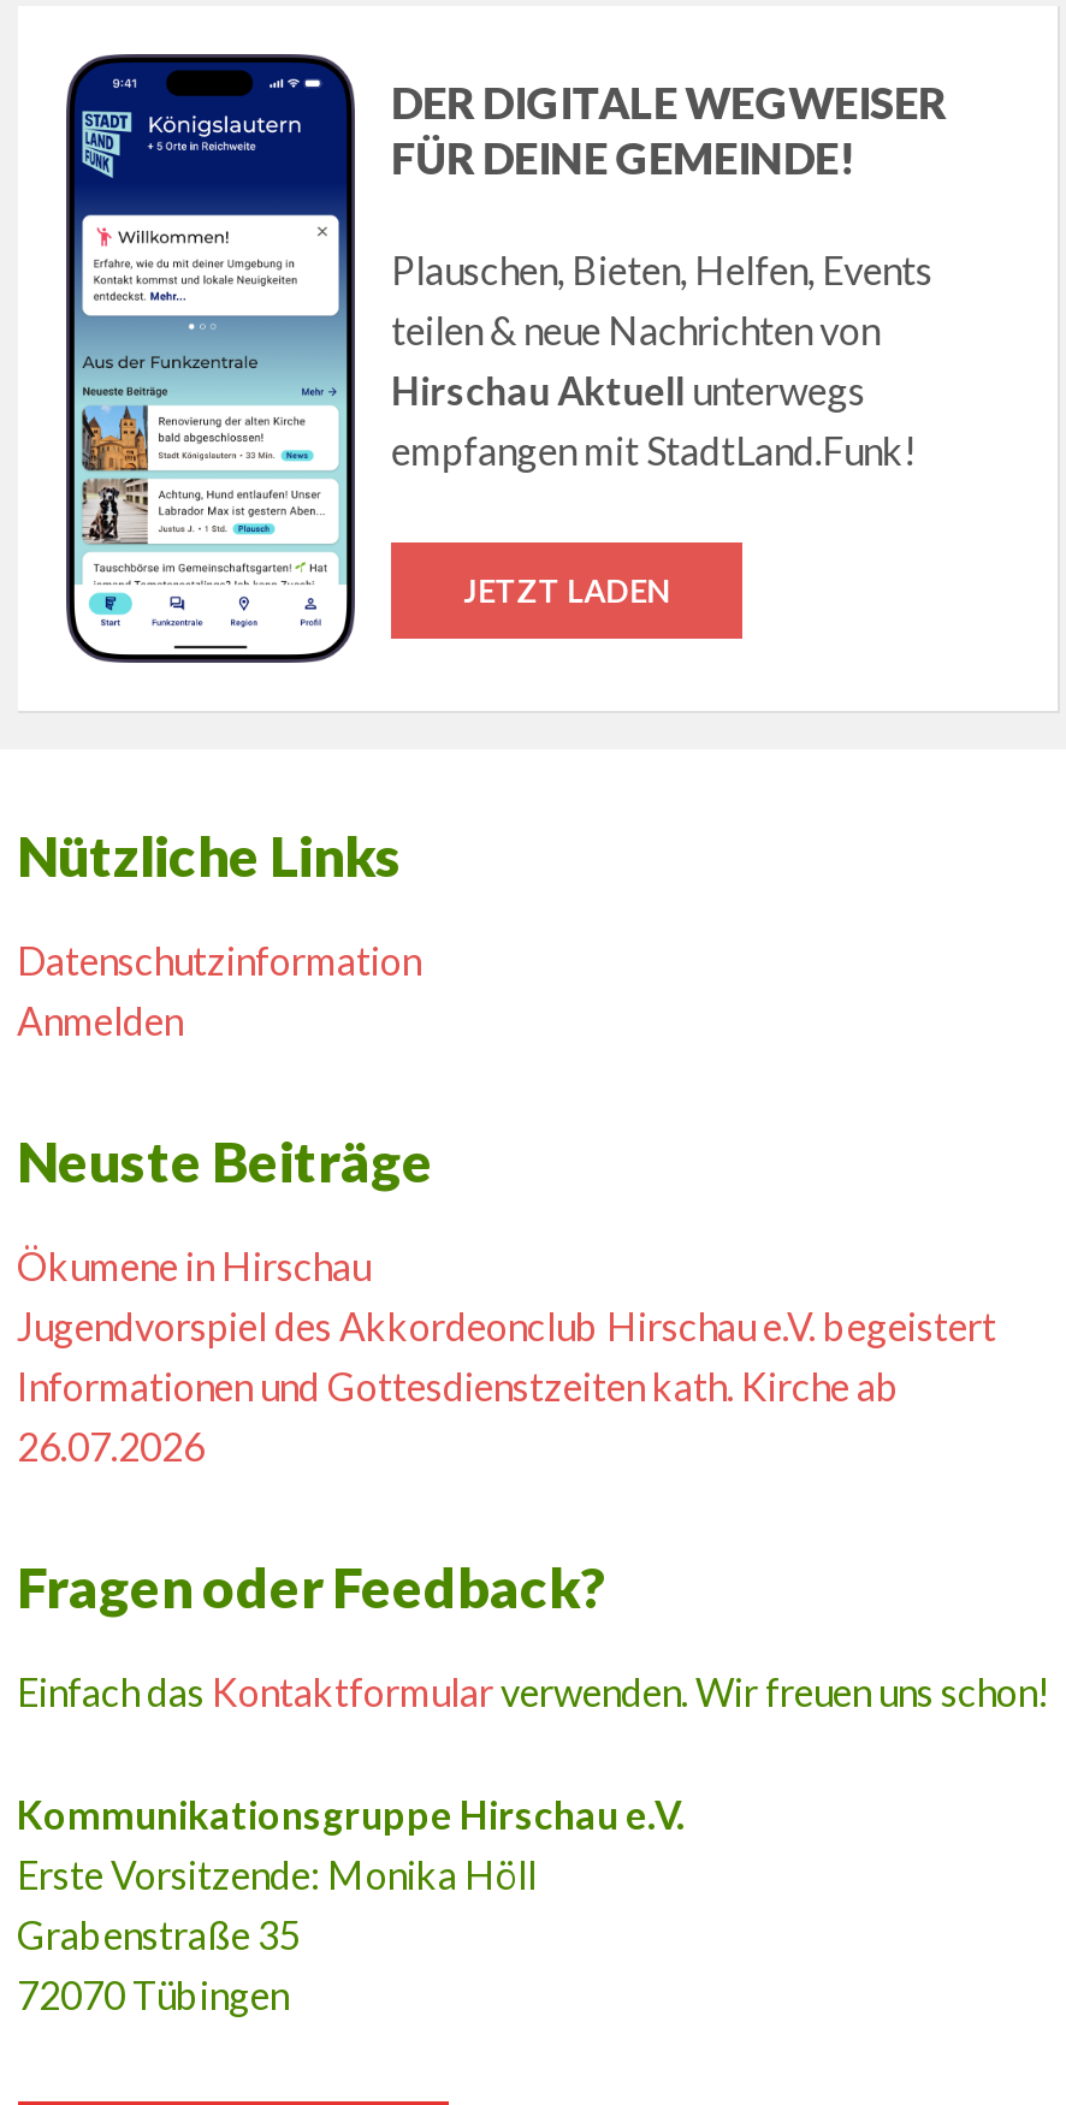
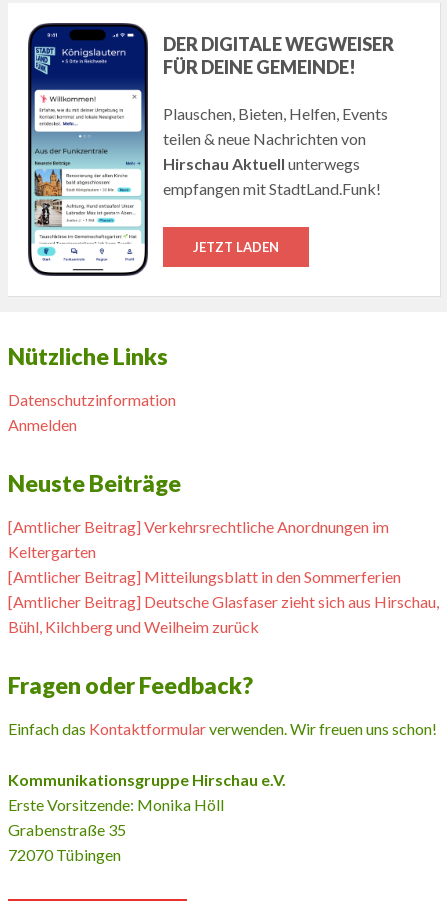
- Ökumene in Hirschau
- Jugendvorspiel des Akkordeonclub Hirschau e.V. begeistert
- Informationen und Gottesdienstzeiten kath. Kirche ab
- 26.07.2026
+ [Amtlicher Beitrag] Verkehrsrechtliche Anordnungen im
+ Keltergarten
+ [Amtlicher Beitrag] Mitteilungsblatt in den Sommerferien
+ [Amtlicher Beitrag] Deutsche Glasfaser zieht sich aus Hirschau,
+ Bühl, Kilchberg und Weilheim zurück
